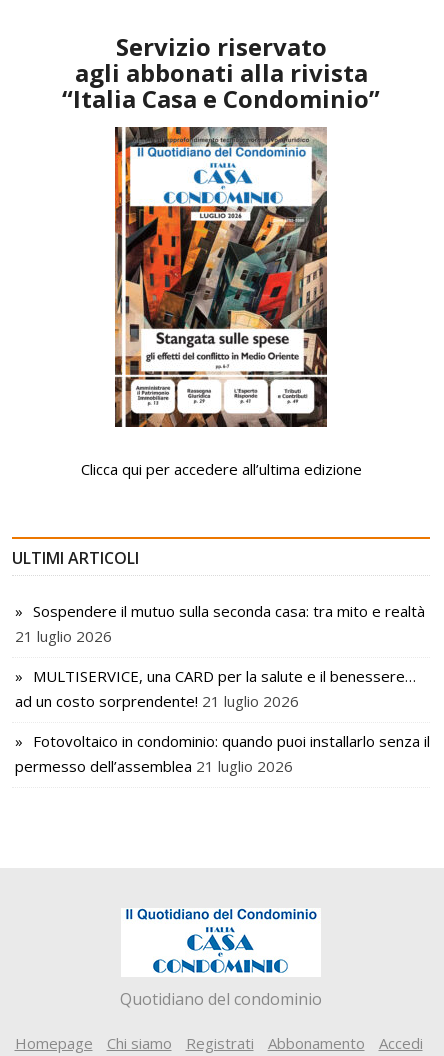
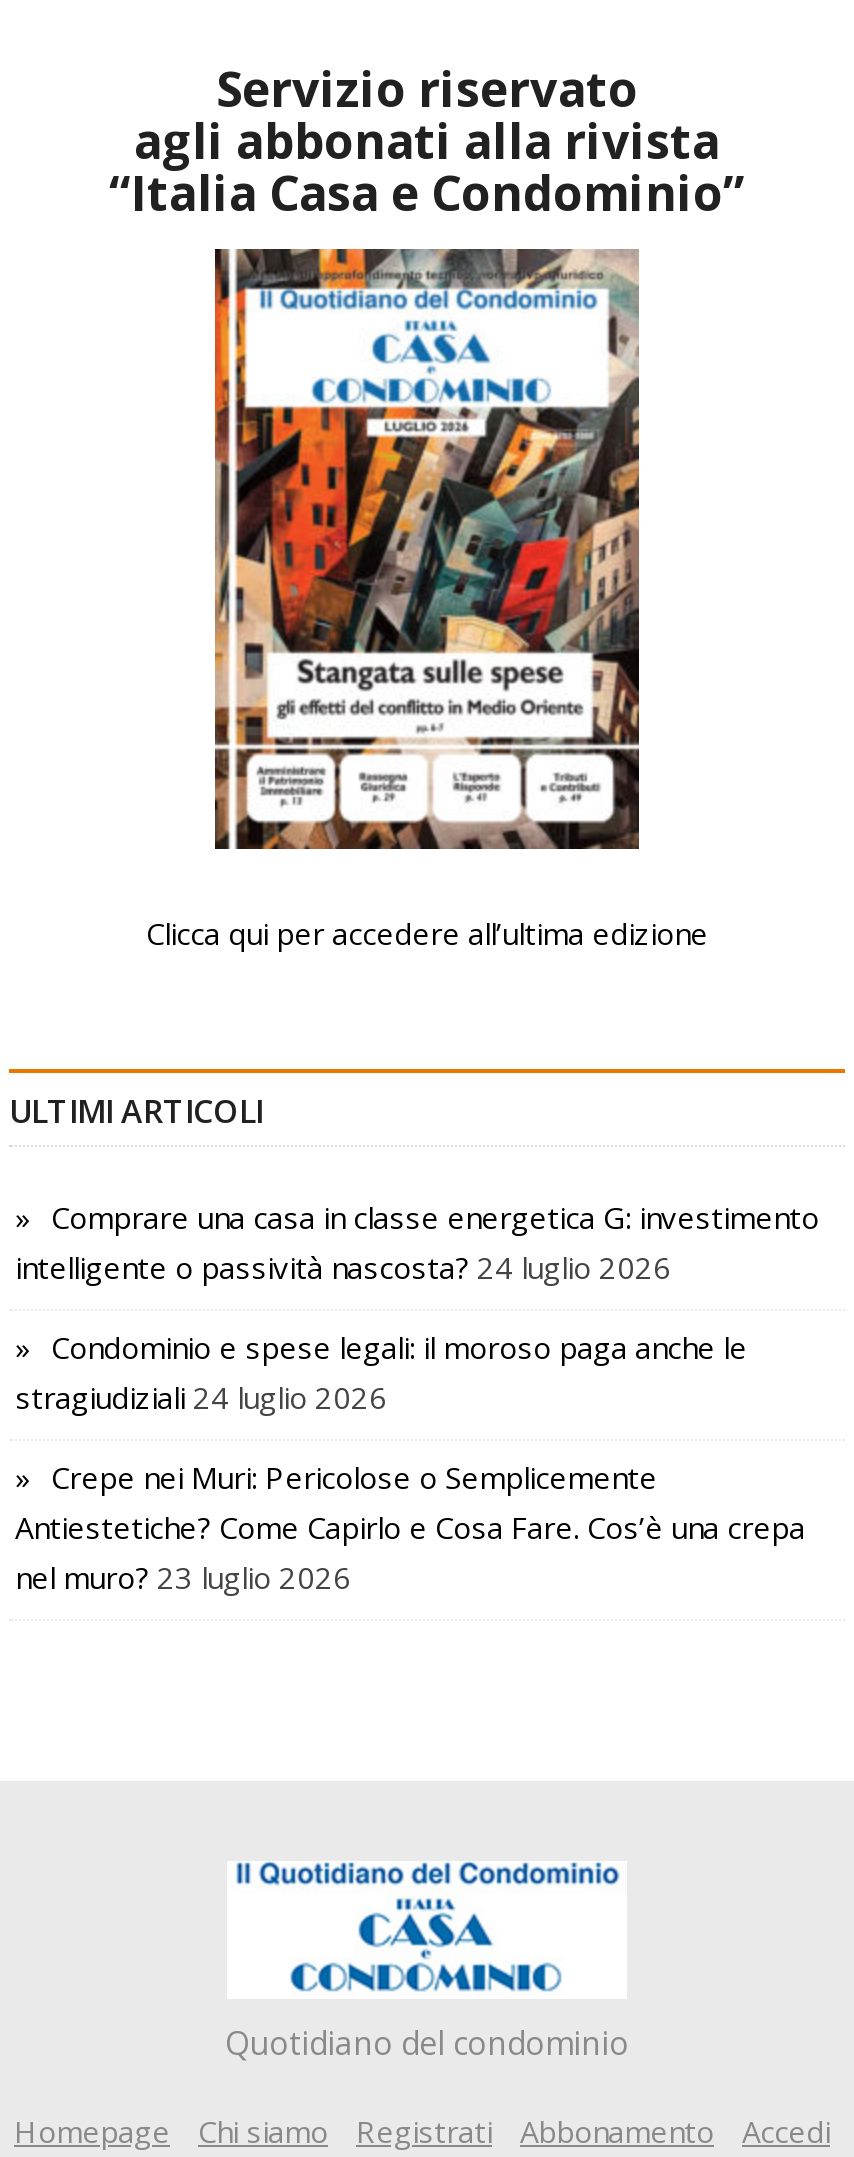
- Sospendere il mutuo sulla seconda casa: tra mito e realtà
- 21 luglio 2026
+ Comprare una casa in classe energetica G: investimento
+ intelligente o passività nascosta? 24 luglio 2026

- MULTISERVICE, una CARD per la salute e il benessere…
- ad un costo sorprendente! 21 luglio 2026
+ Condominio e spese legali: il moroso paga anche le
+ stragiudiziali 24 luglio 2026

- Fotovoltaico in condominio: quando puoi installarlo senza il
- permesso dell’assemblea 21 luglio 2026
+ Crepe nei Muri: Pericolose o Semplicemente
+ Antiestetiche? Come Capirlo e Cosa Fare. Cos’è una crepa
+ nel muro? 23 luglio 2026
